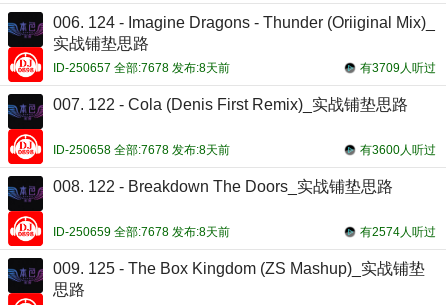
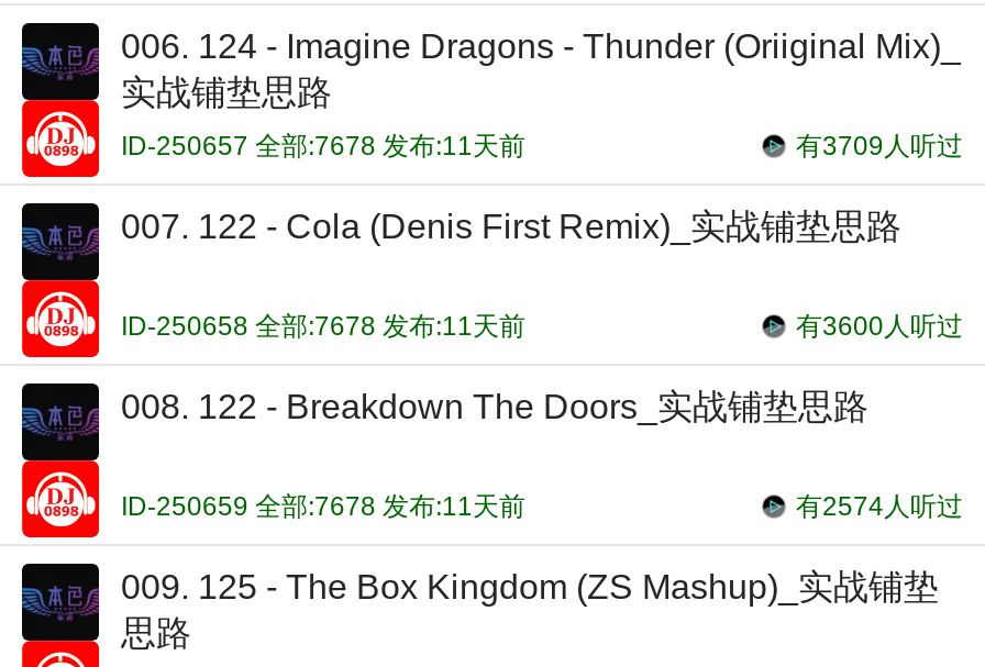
- ID-250657 全部:7678 发布:8天前
+ ID-250657 全部:7678 发布:11天前

- ID-250658 全部:7678 发布:8天前
+ ID-250658 全部:7678 发布:11天前

- ID-250659 全部:7678 发布:8天前
+ ID-250659 全部:7678 发布:11天前
